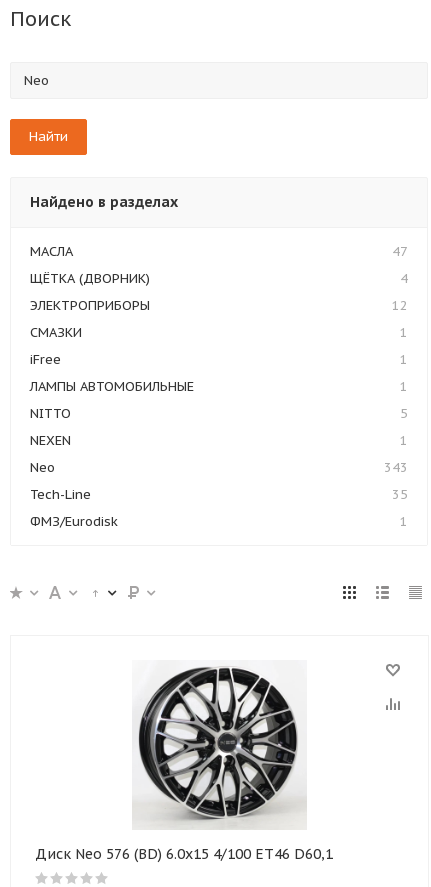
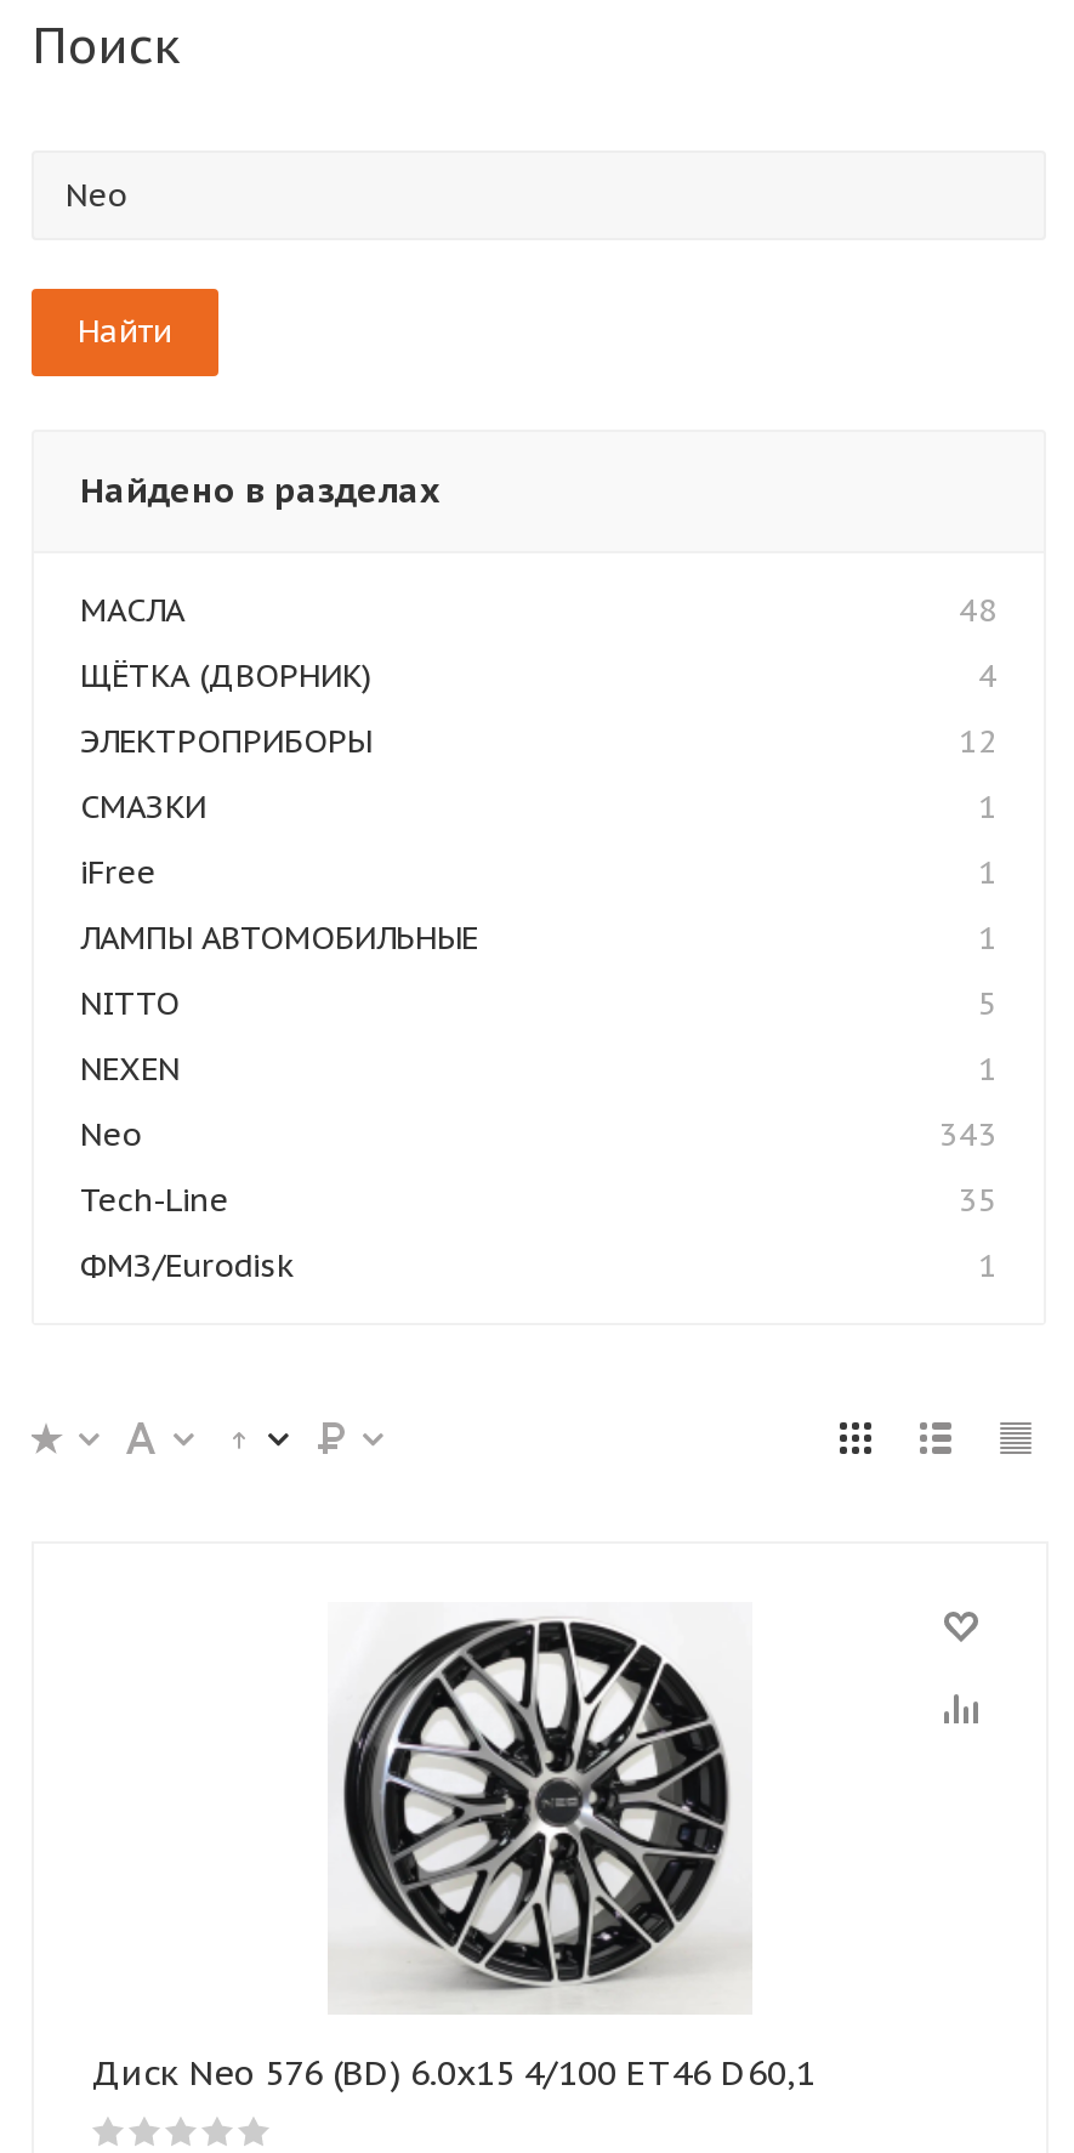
- 47
+ 48
